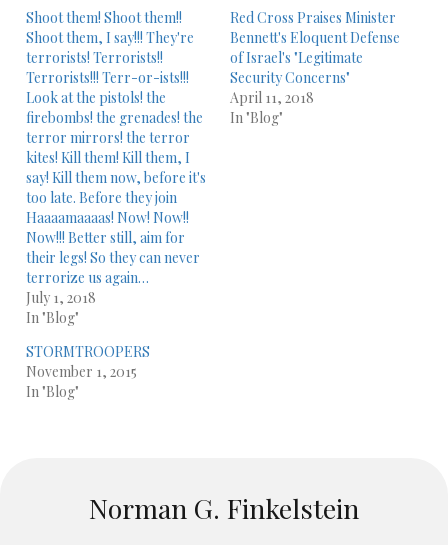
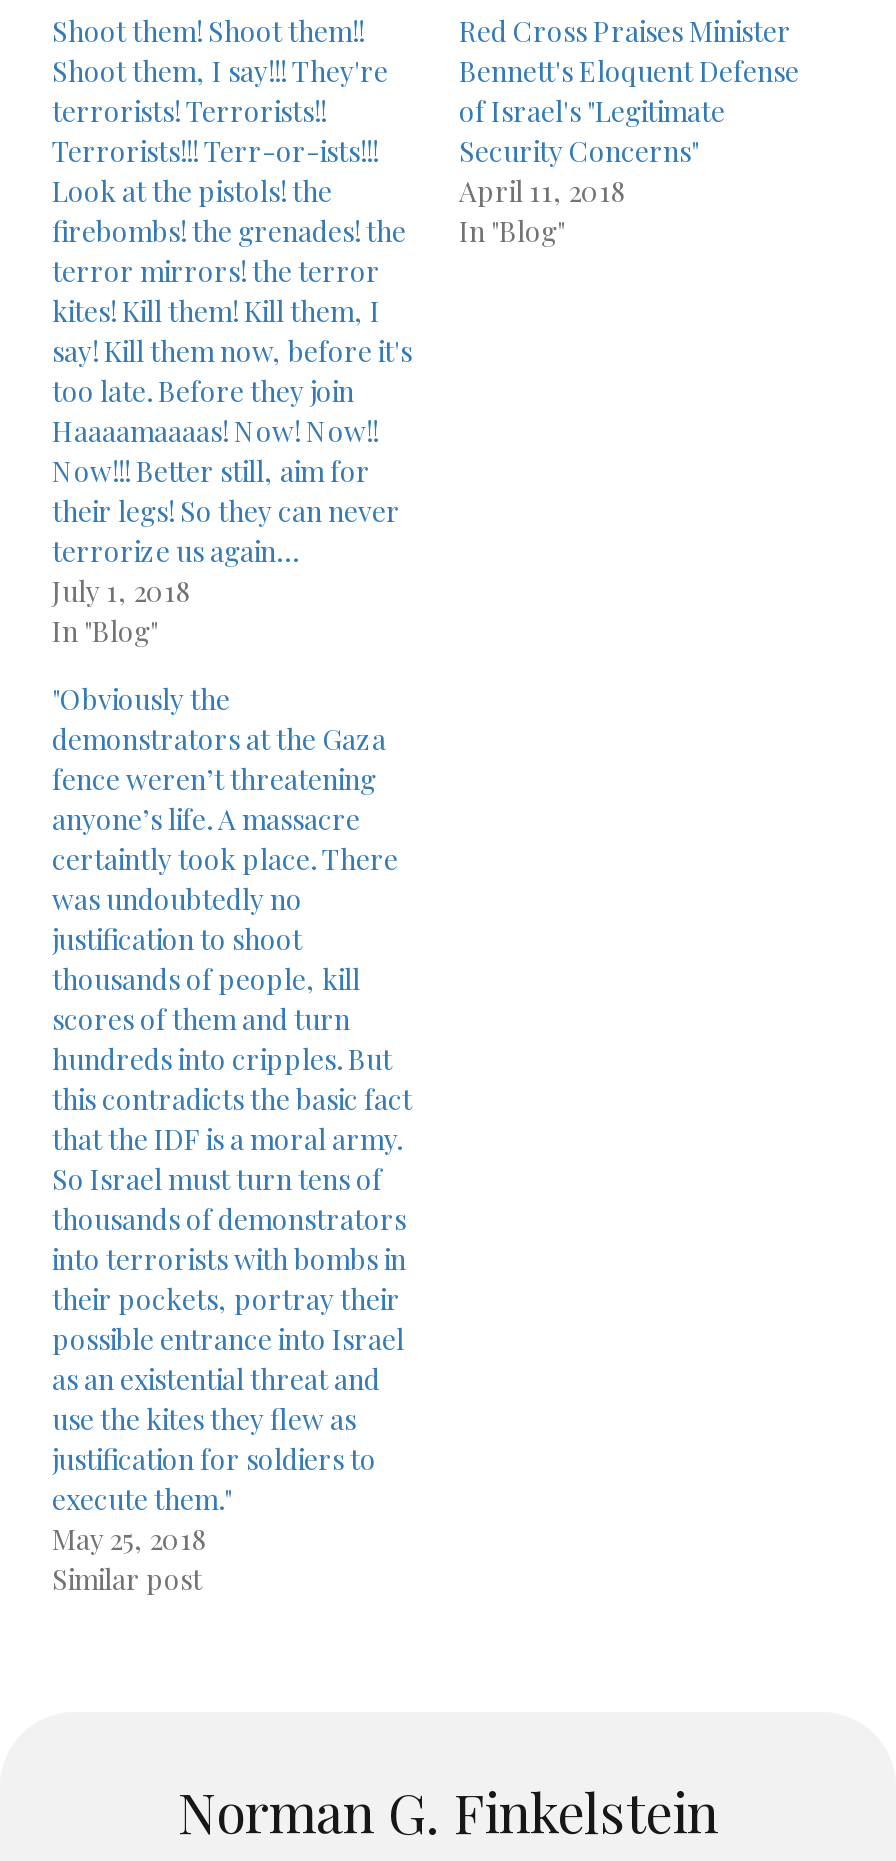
- STORMTROOPERS
- November 1, 2015
- In "Blog"
+ "Obviously the
+ demonstrators at the Gaza
+ fence weren’t threatening
+ anyone’s life. A massacre
+ certaintly took place. There
+ was undoubtedly no
+ justification to shoot
+ thousands of people, kill
+ scores of them and turn
+ hundreds into cripples. But
+ this contradicts the basic fact
+ that the IDF is a moral army.
+ So Israel must turn tens of
+ thousands of demonstrators
+ into terrorists with bombs in
+ their pockets, portray their
+ possible entrance into Israel
+ as an existential threat and
+ use the kites they flew as
+ justification for soldiers to
+ execute them."
+ May 25, 2018
+ Similar post
